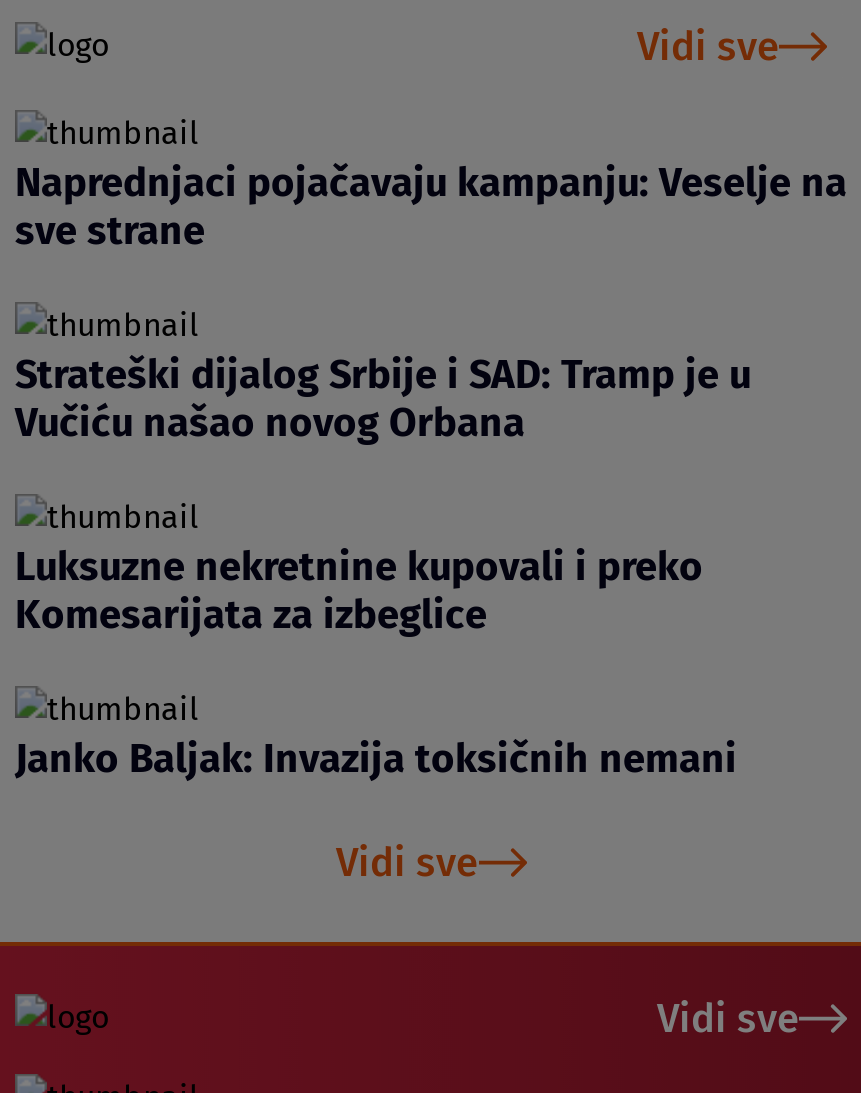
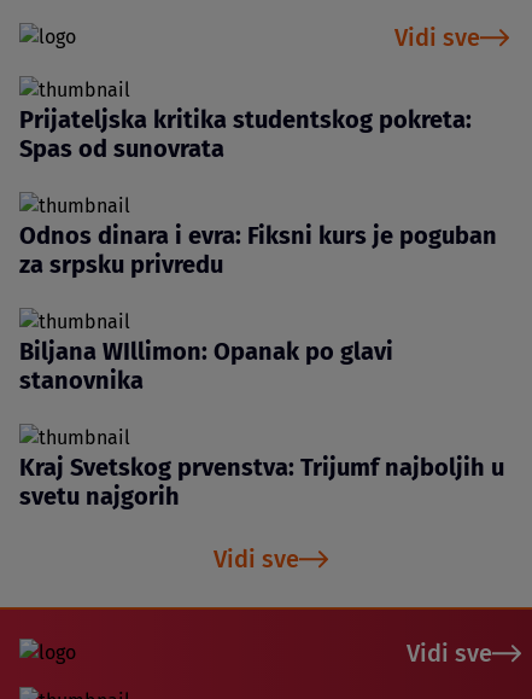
- Naprednjaci pojačavaju kampanju: Veselje na
- sve strane
+ Prijateljska kritika studentskog pokreta:
+ Spas od sunovrata

- Strateški dijalog Srbije i SAD: Tramp je u
- Vučiću našao novog Orbana
+ Odnos dinara i evra: Fiksni kurs je poguban
+ za srpsku privredu

- Luksuzne nekretnine kupovali i preko
- Komesarijata za izbeglice
+ Biljana WIllimon: Opanak po glavi
+ stanovnika

- Janko Baljak: Invazija toksičnih nemani
+ Kraj Svetskog prvenstva: Trijumf najboljih u
+ svetu najgorih
